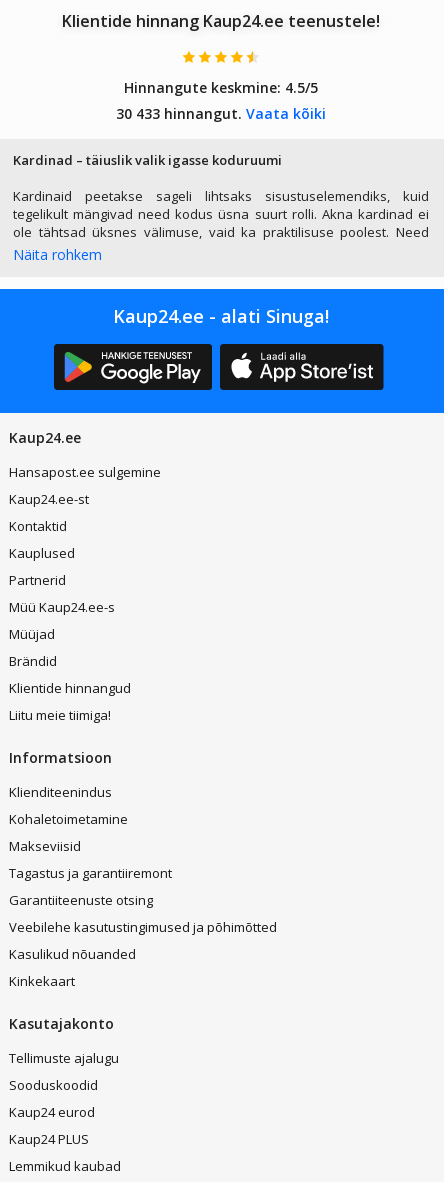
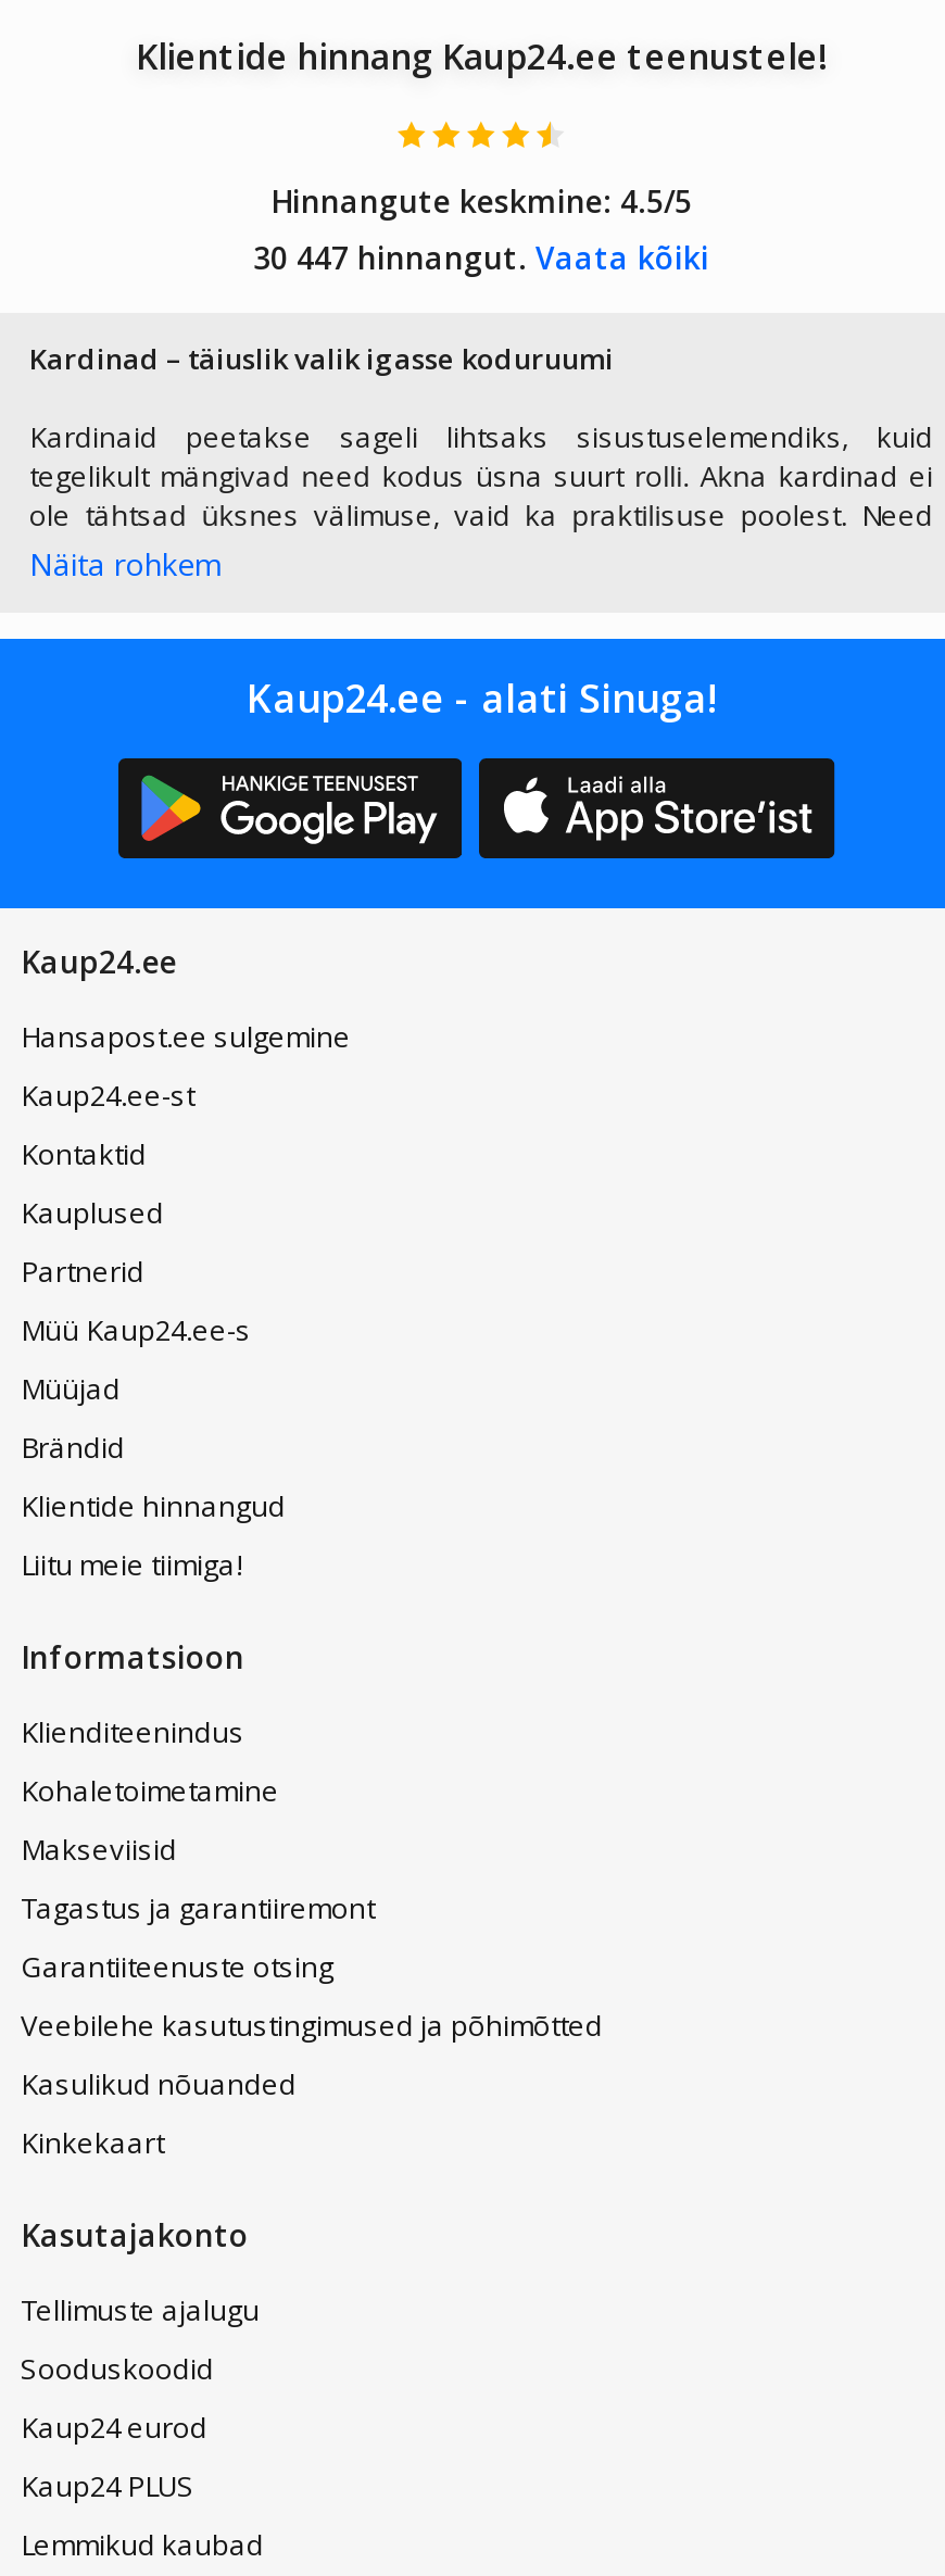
- 30 433 hinnangut. Vaata kõiki
+ 30 447 hinnangut. Vaata kõiki
